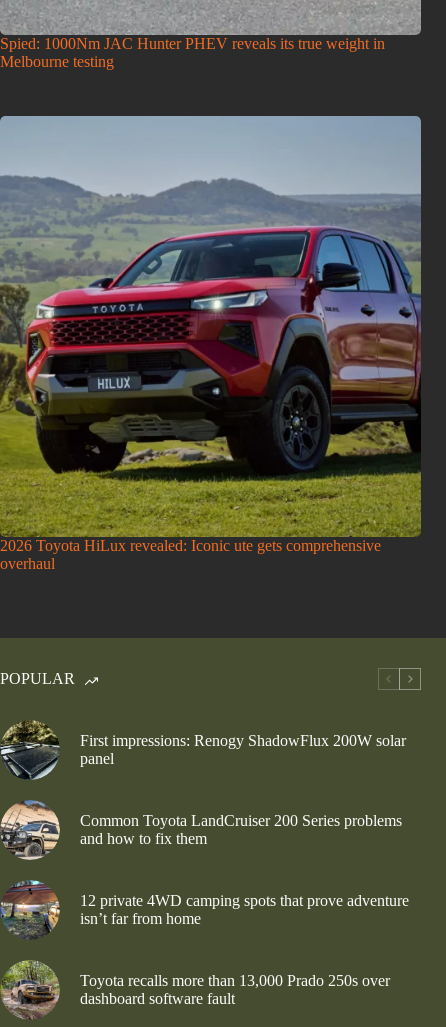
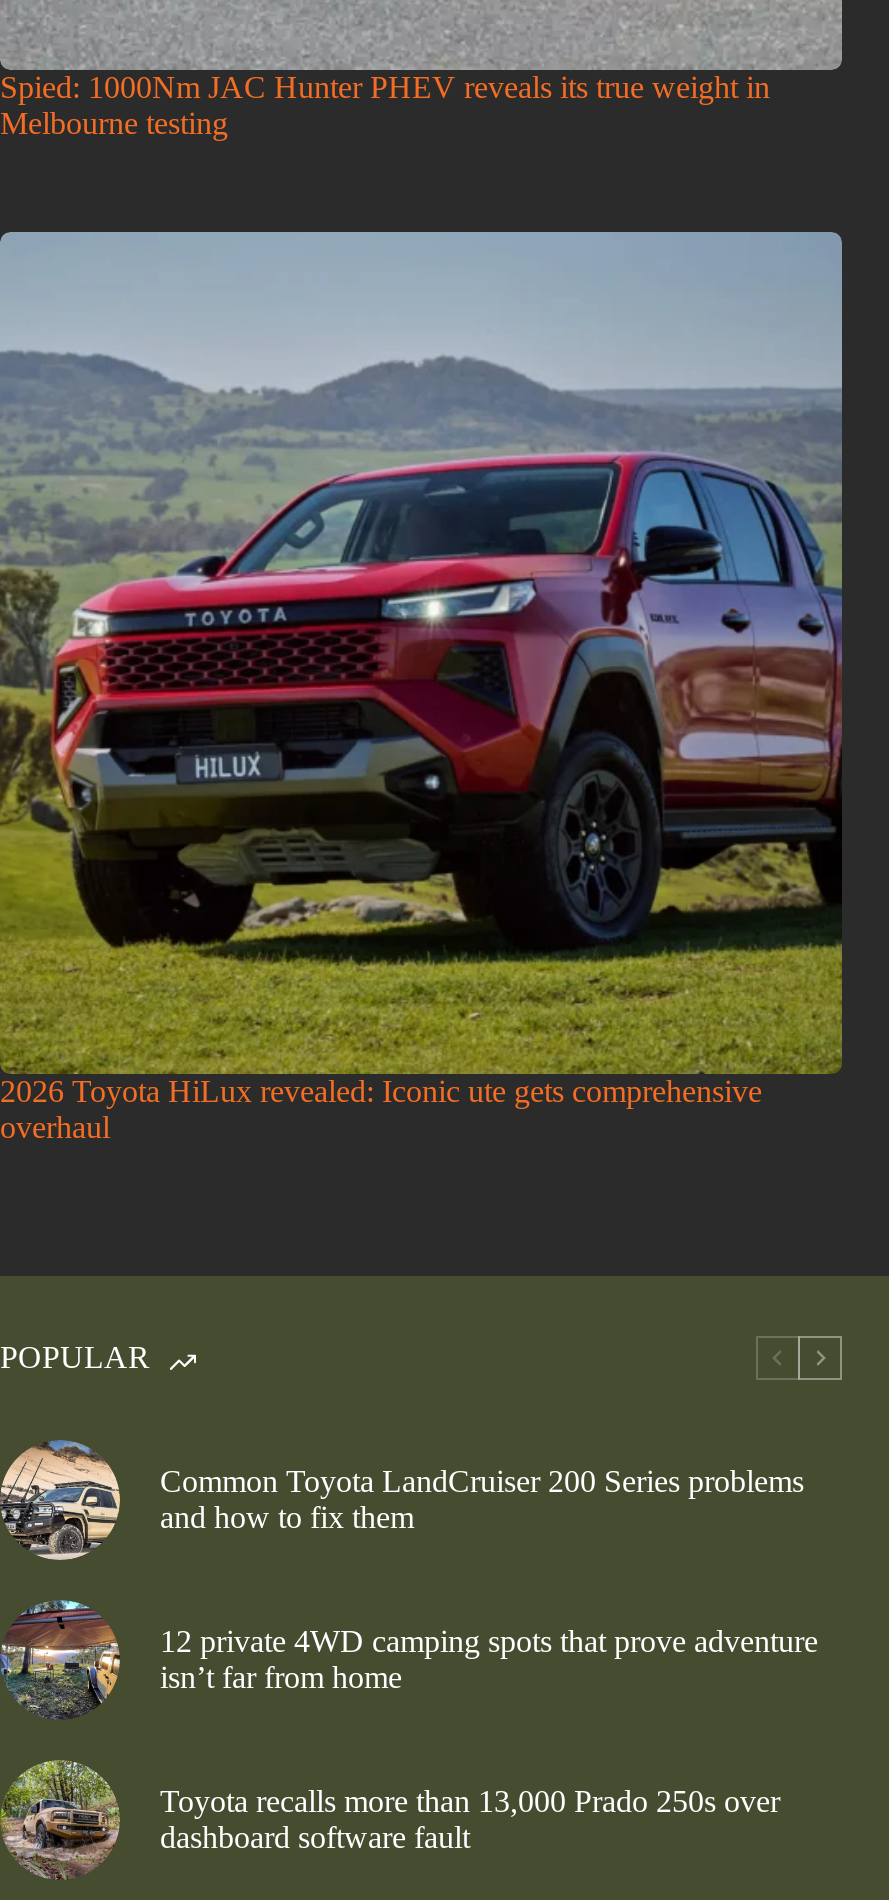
- [image]
- First impressions: Renogy ShadowFlux 200W solar
- panel
